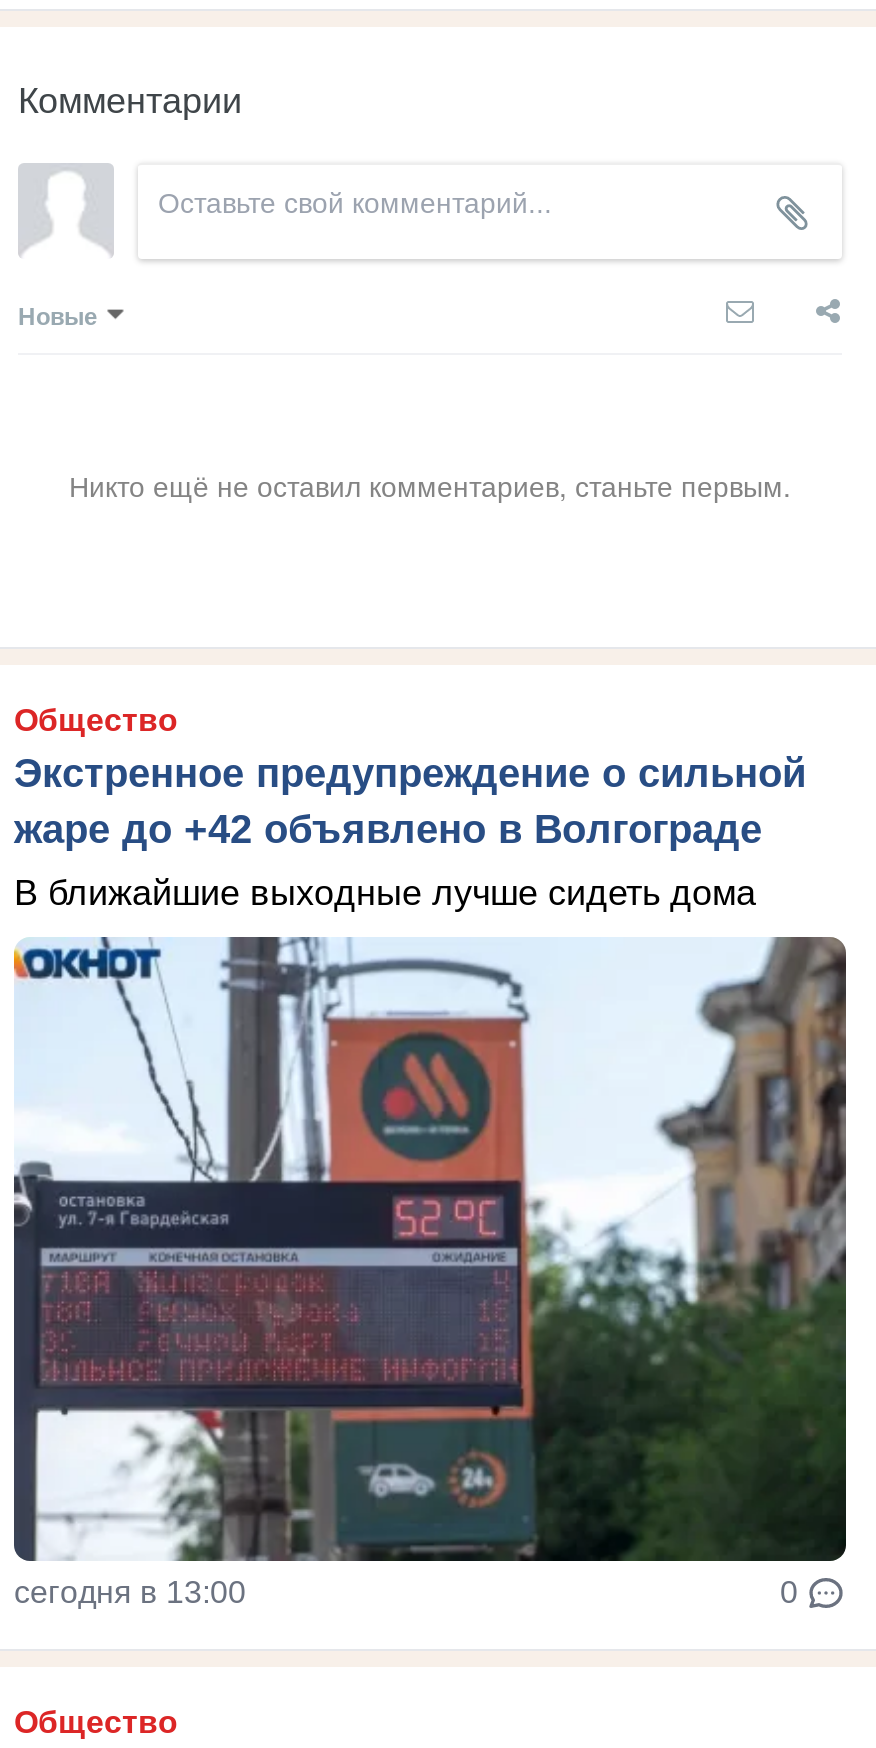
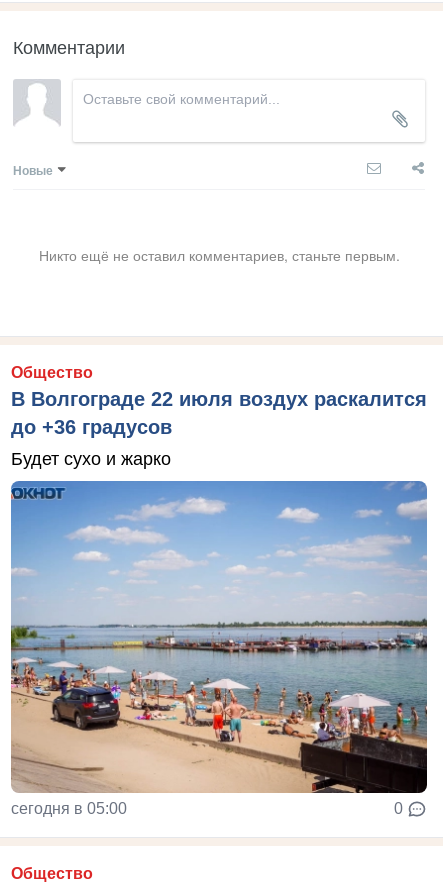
- Экстренное предупреждение о сильной
- жаре до +42 объявлено в Волгограде
+ В Волгограде 22 июля воздух раскалится
+ до +36 градусов

- В ближайшие выходные лучше сидеть дома
+ Будет сухо и жарко

- [image]
- сегодня в 13:00
+ [image]
+ сегодня в 05:00
